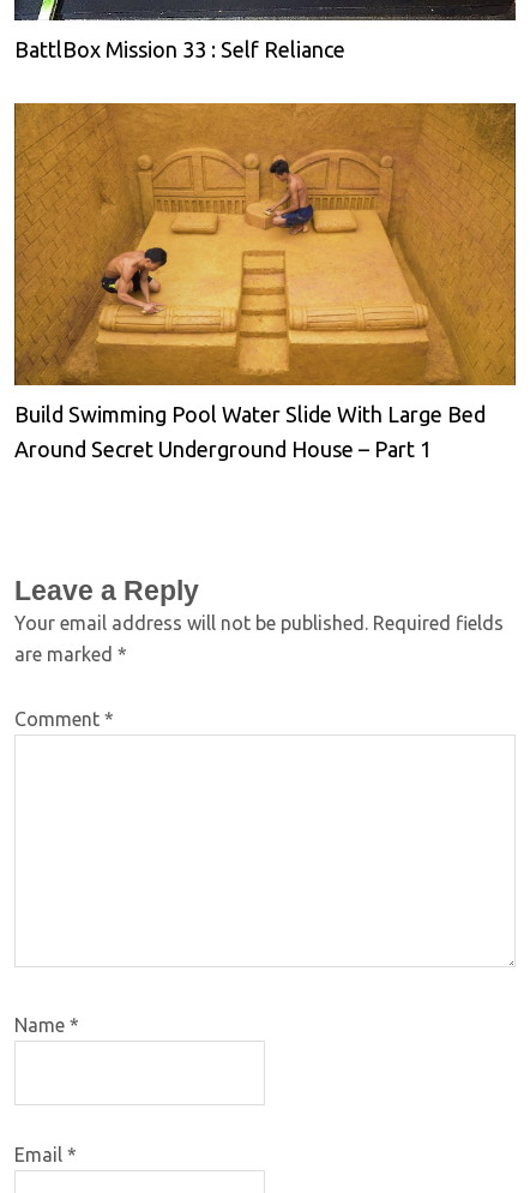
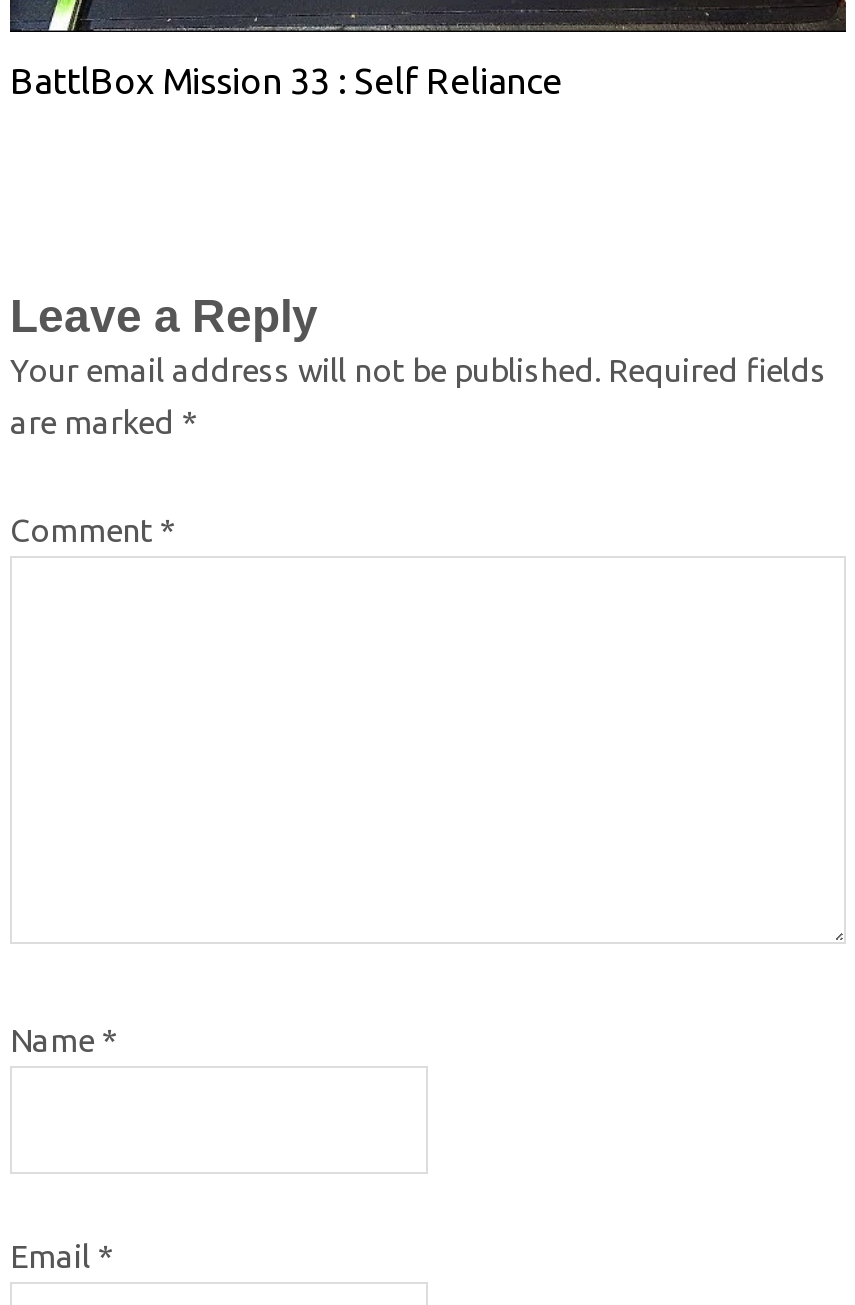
- [image]
- Build Swimming Pool Water Slide With Large Bed
- Around Secret Underground House – Part 1
